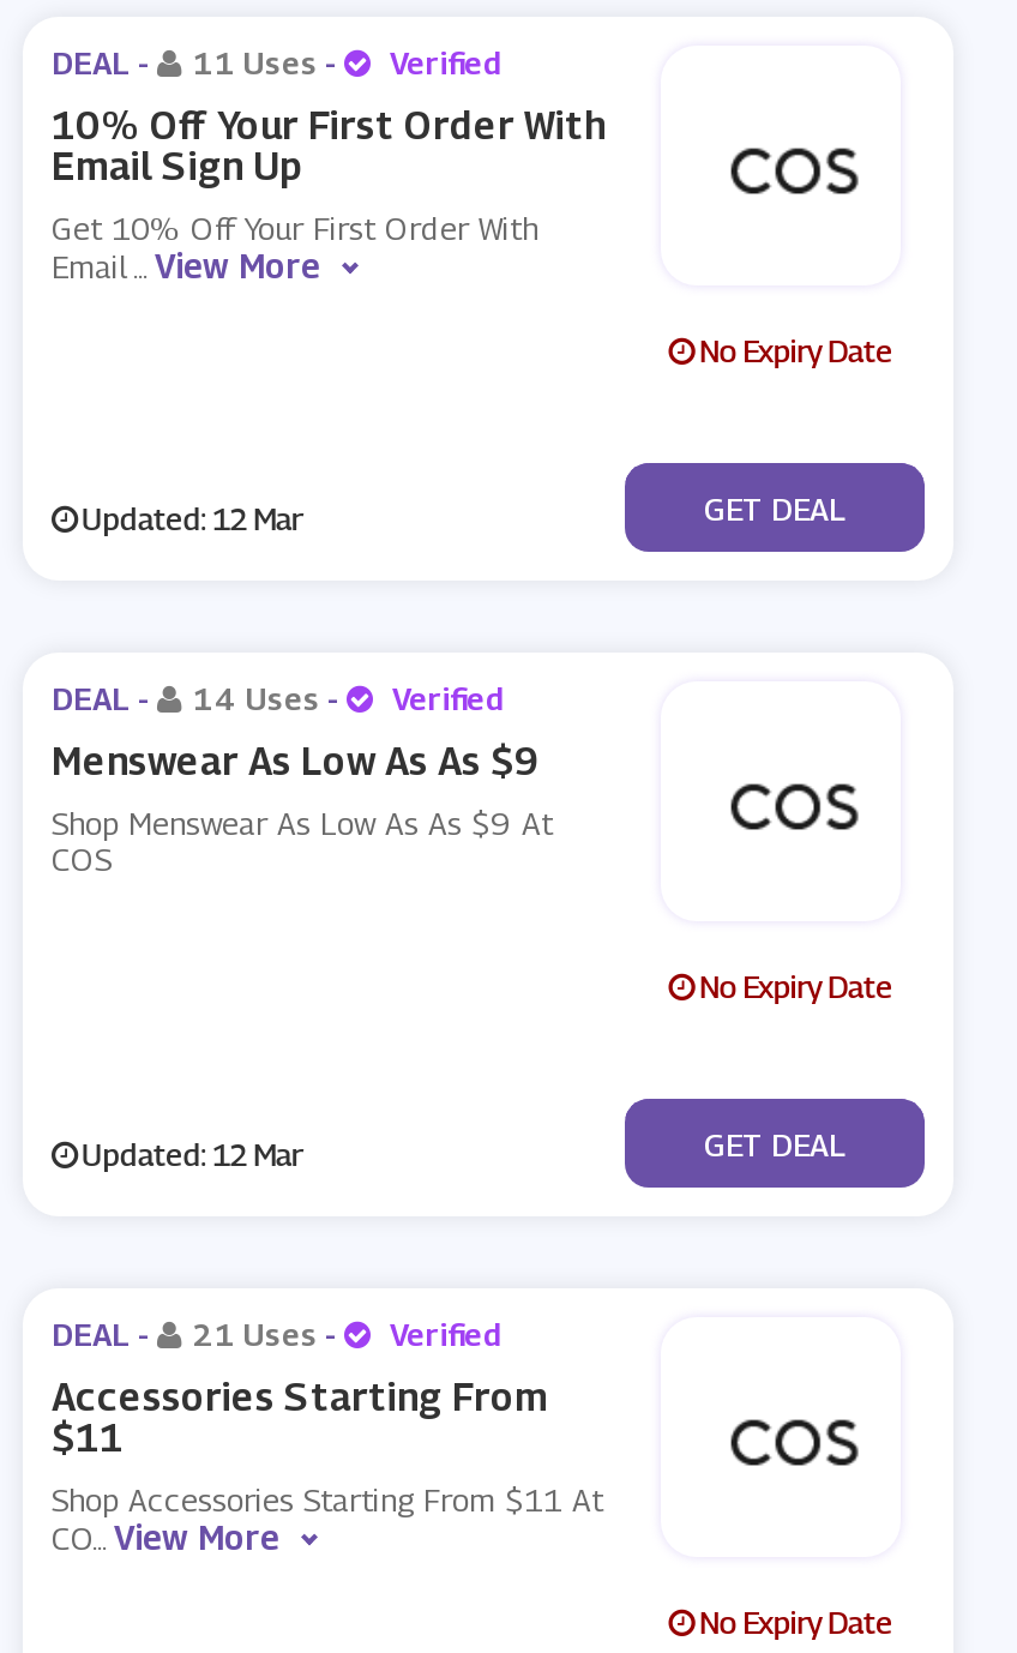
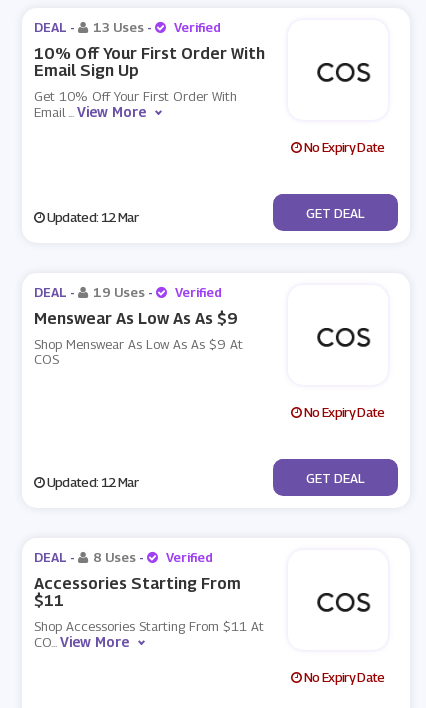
- DEAL - 11 Uses - Verified
+ DEAL - 13 Uses - Verified

- DEAL - 14 Uses - Verified
+ DEAL - 19 Uses - Verified

- DEAL - 21 Uses - Verified
+ DEAL - 8 Uses - Verified
